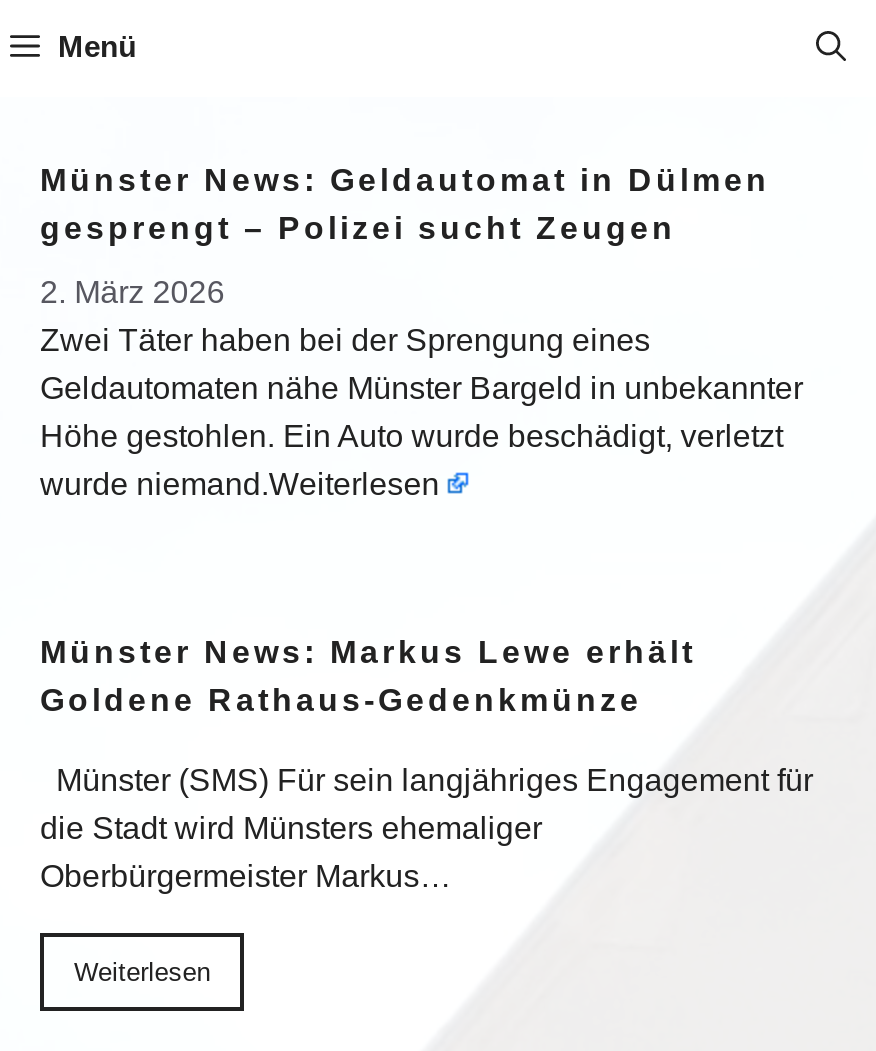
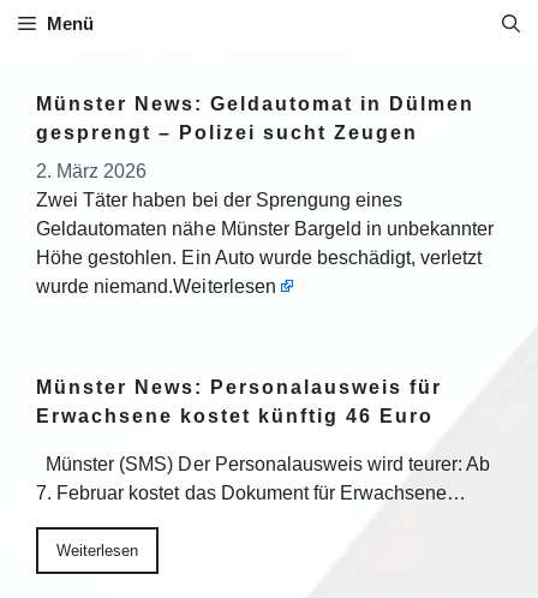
- Münster News: Markus Lewe erhält
- Goldene Rathaus-Gedenkmünze
+ Münster News: Personalausweis für
+ Erwachsene kostet künftig 46 Euro

- Münster (SMS) Für sein langjähriges Engagement für
- die Stadt wird Münsters ehemaliger
- Oberbürgermeister Markus…
+ Münster (SMS) Der Personalausweis wird teurer: Ab
+ 7. Februar kostet das Dokument für Erwachsene…
